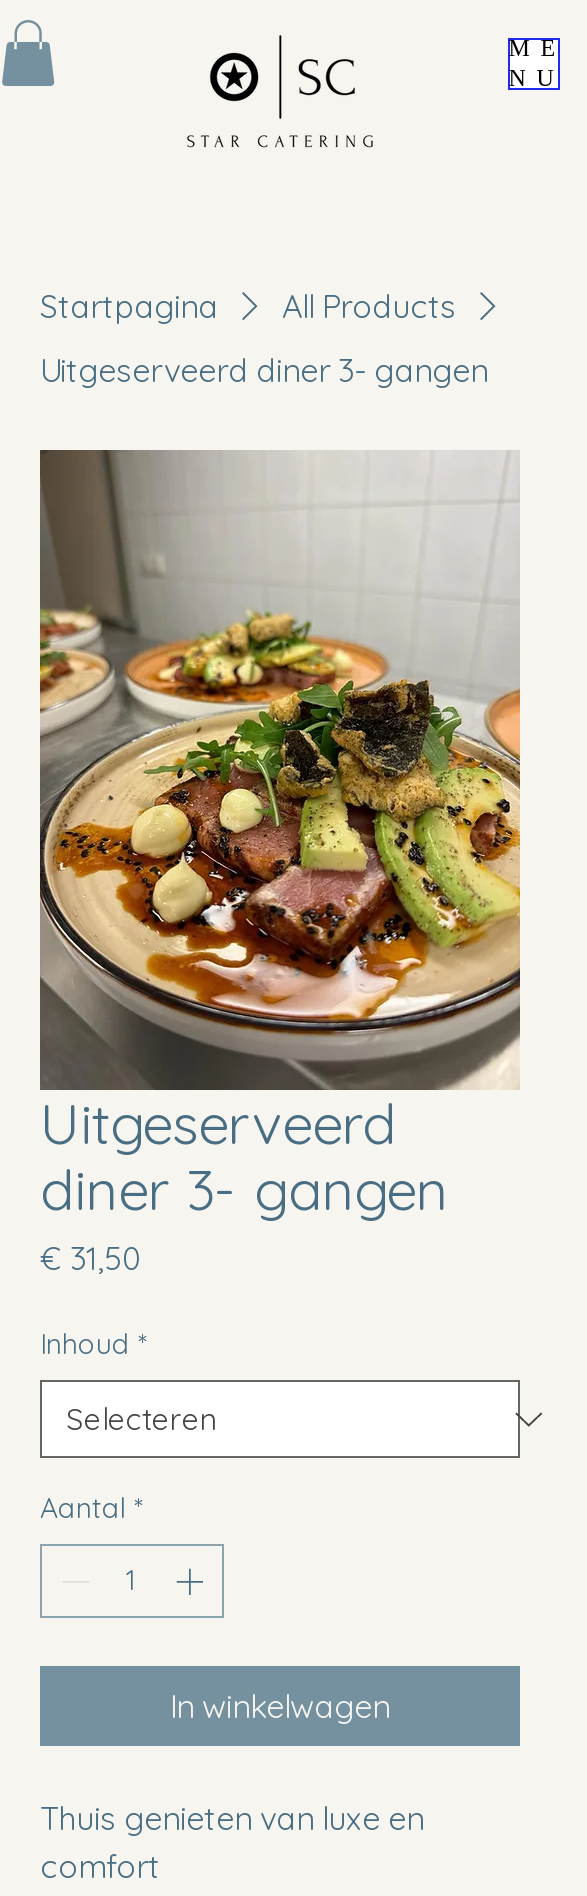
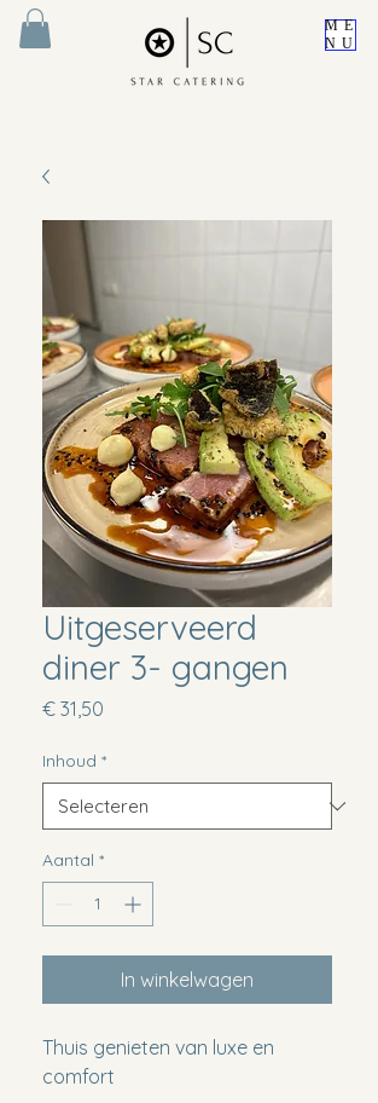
- Startpagina
- All Products
- Uitgeserveerd diner 3- gangen
